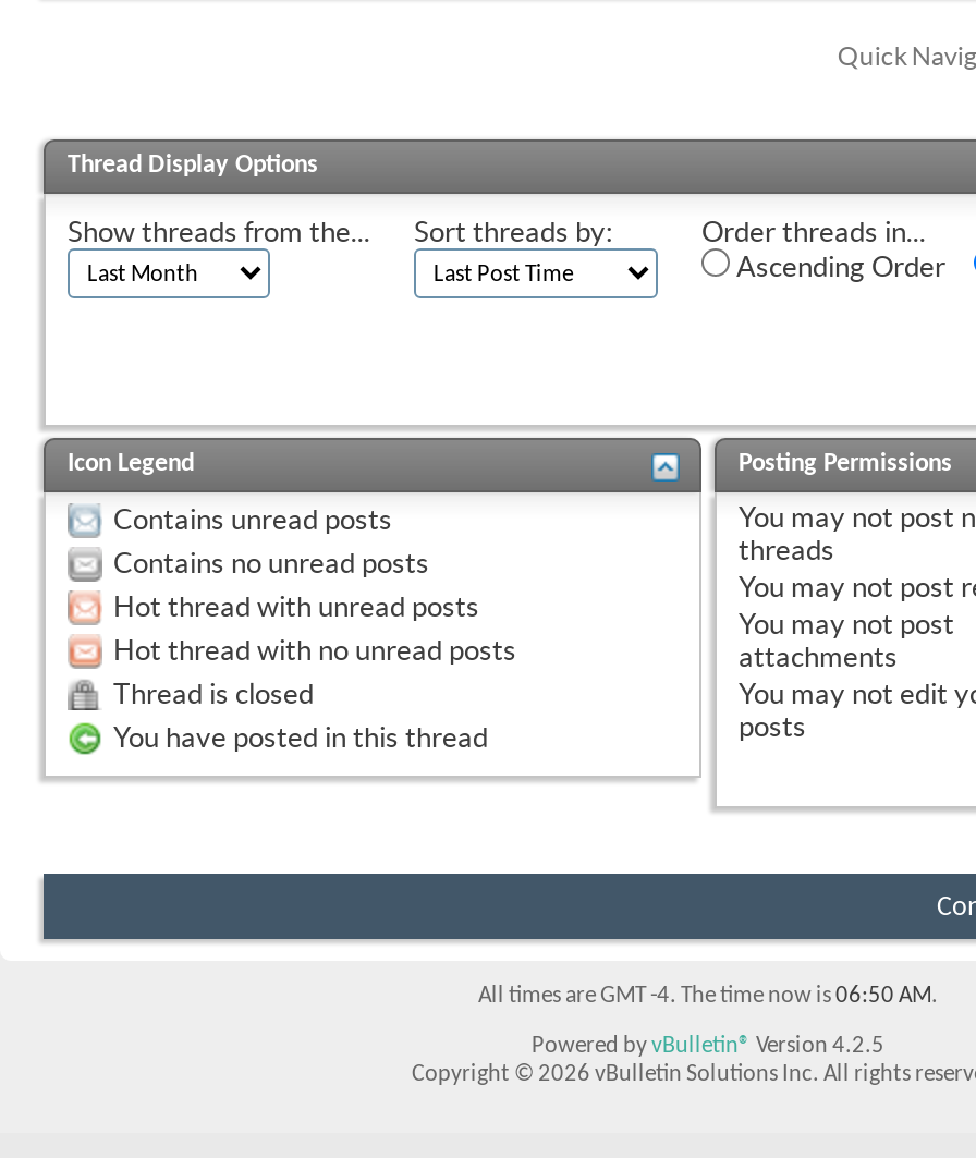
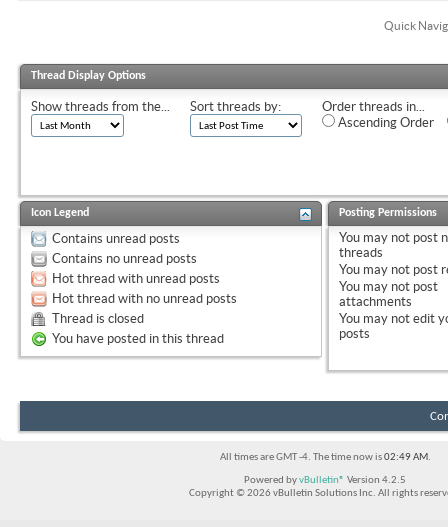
- All times are GMT -4. The time now is 06:50 AM.
+ All times are GMT -4. The time now is 02:49 AM.
